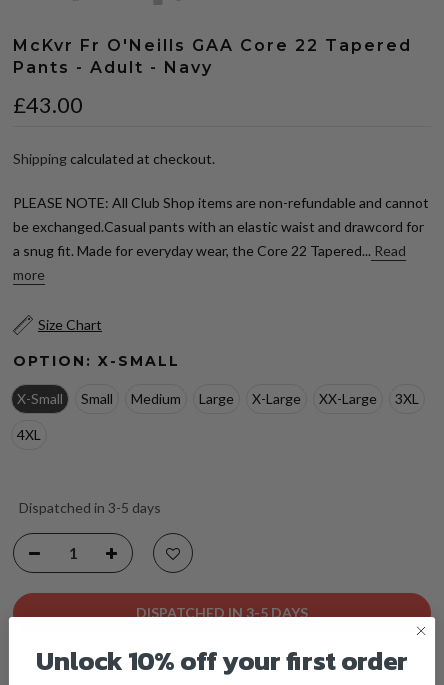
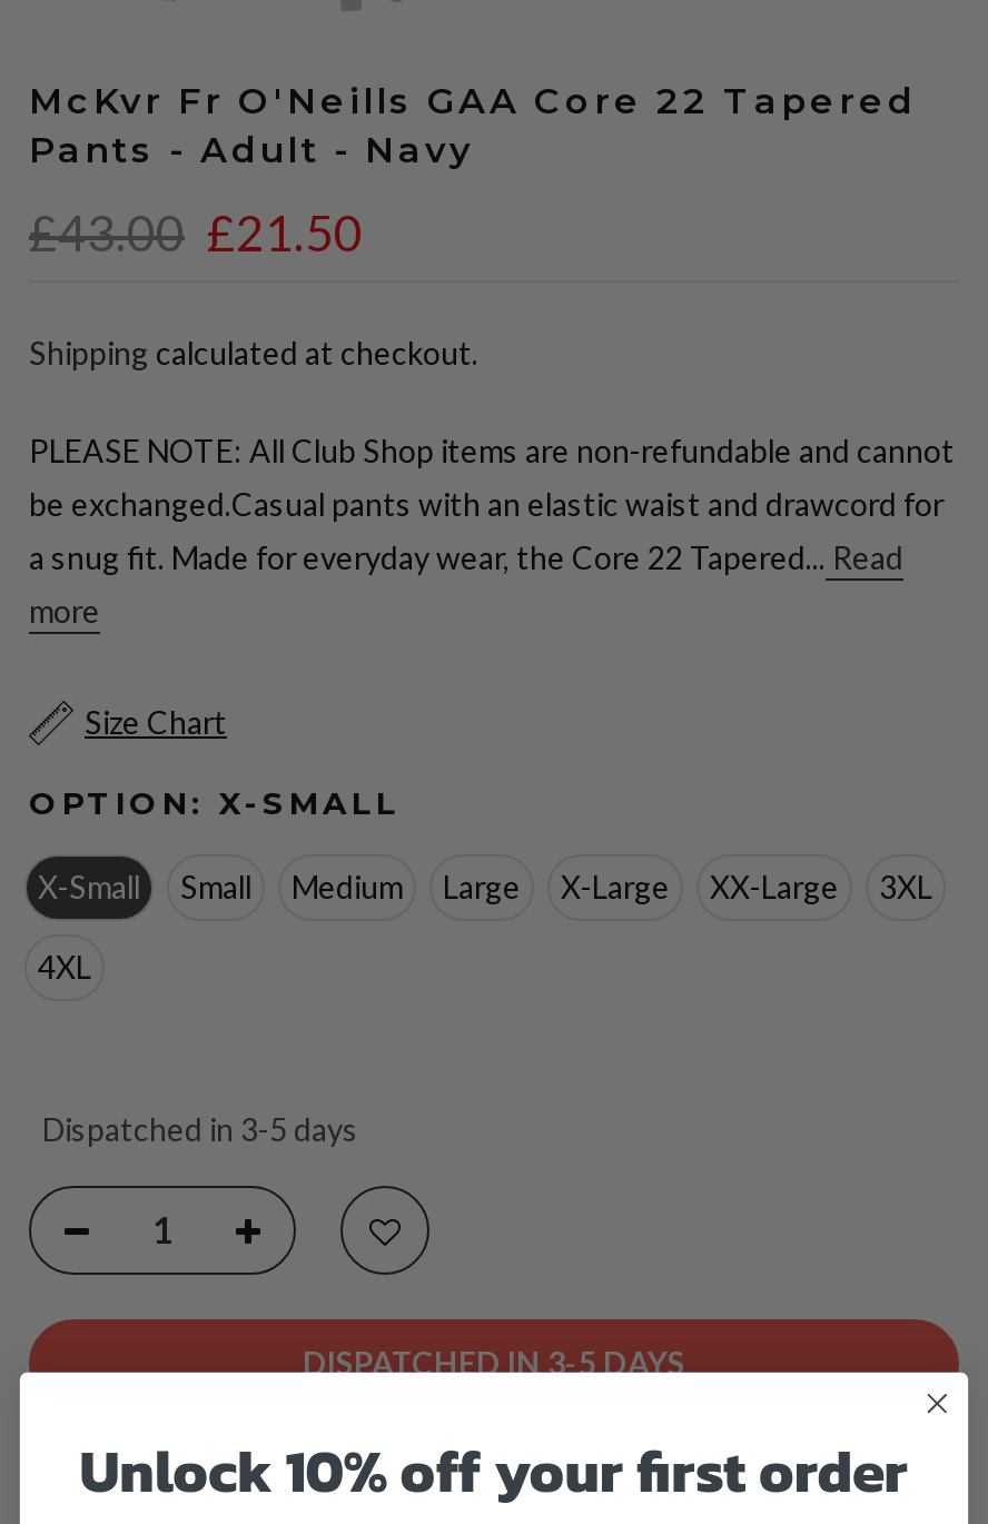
- £43.00
+ £43.00 £21.50
